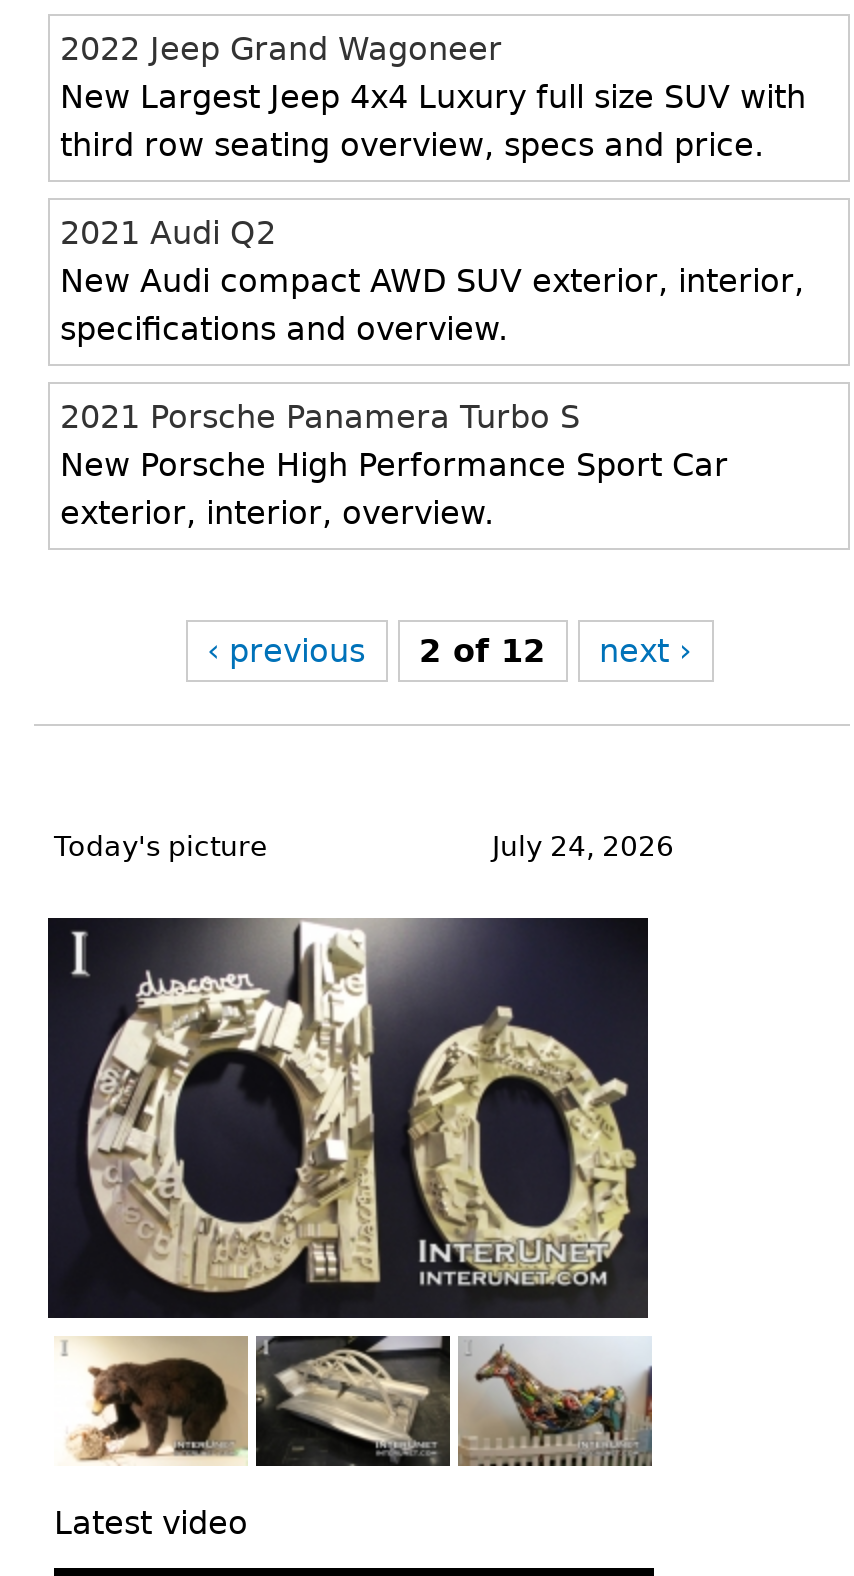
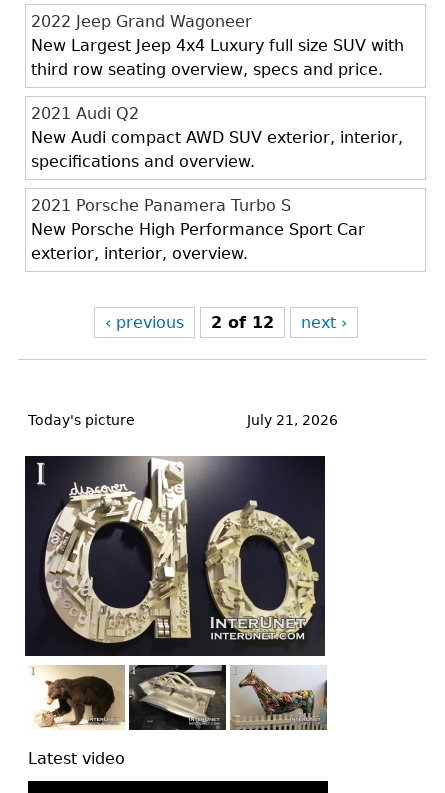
- July 24, 2026
+ July 21, 2026
